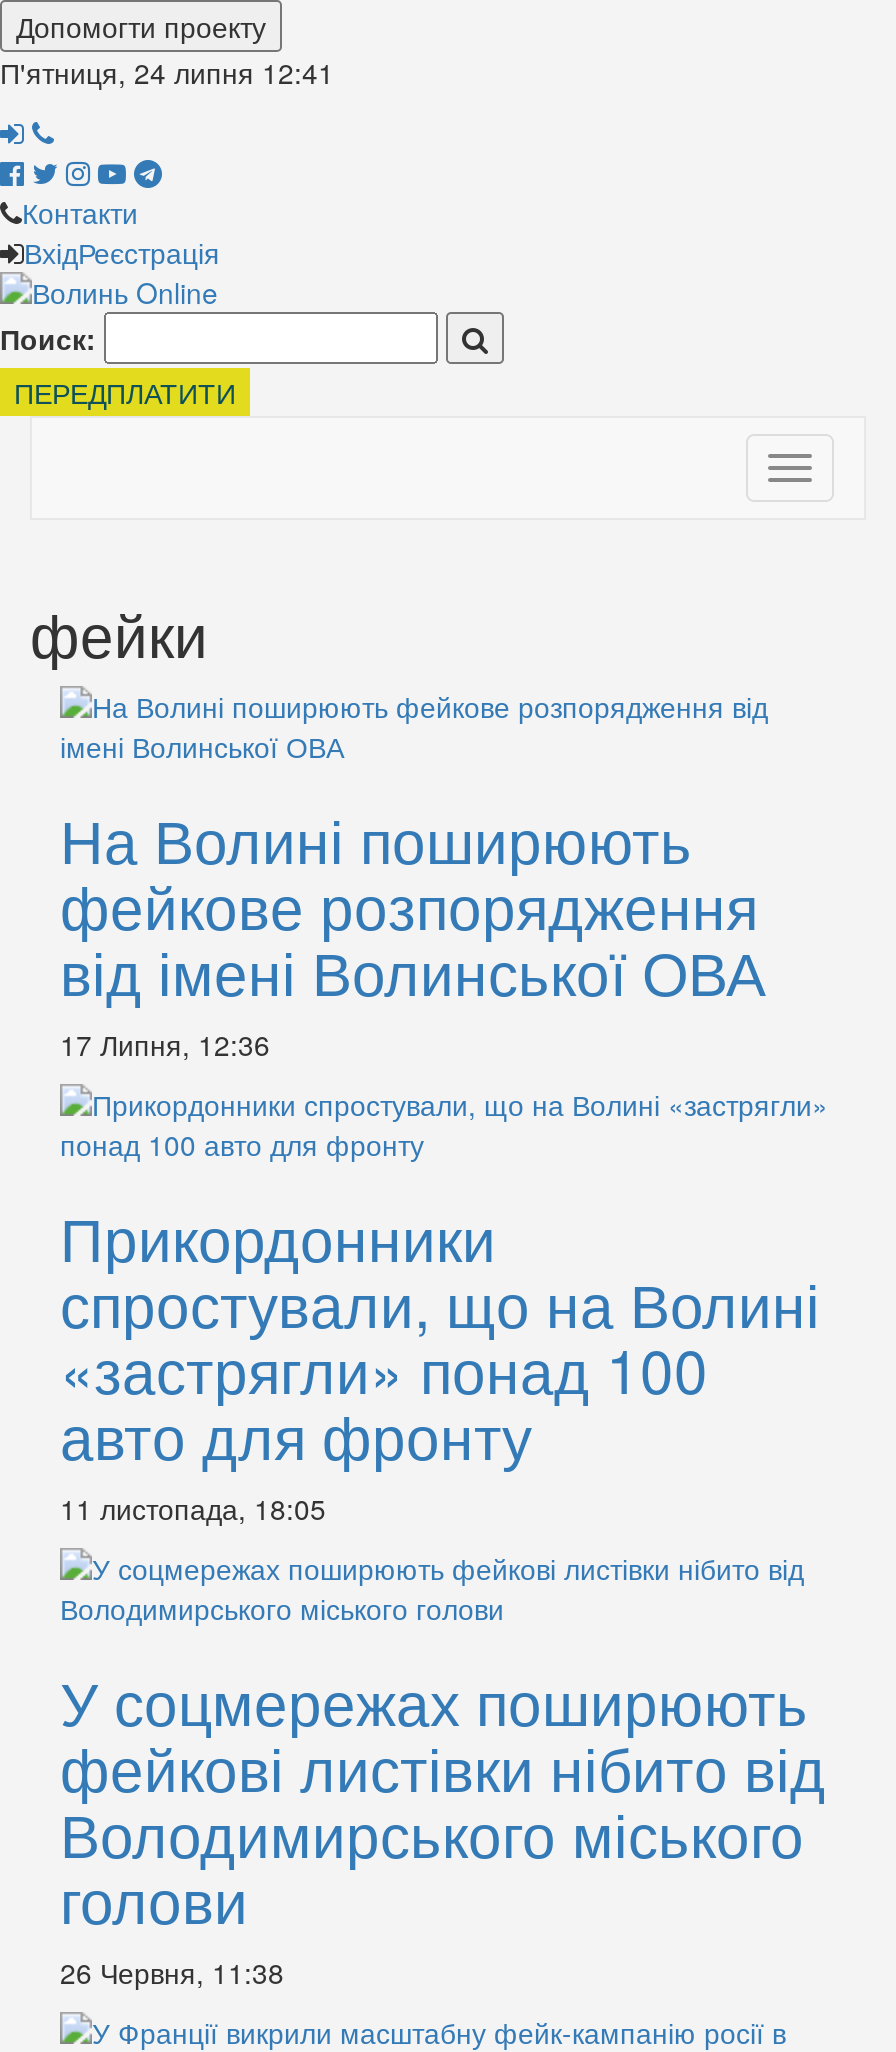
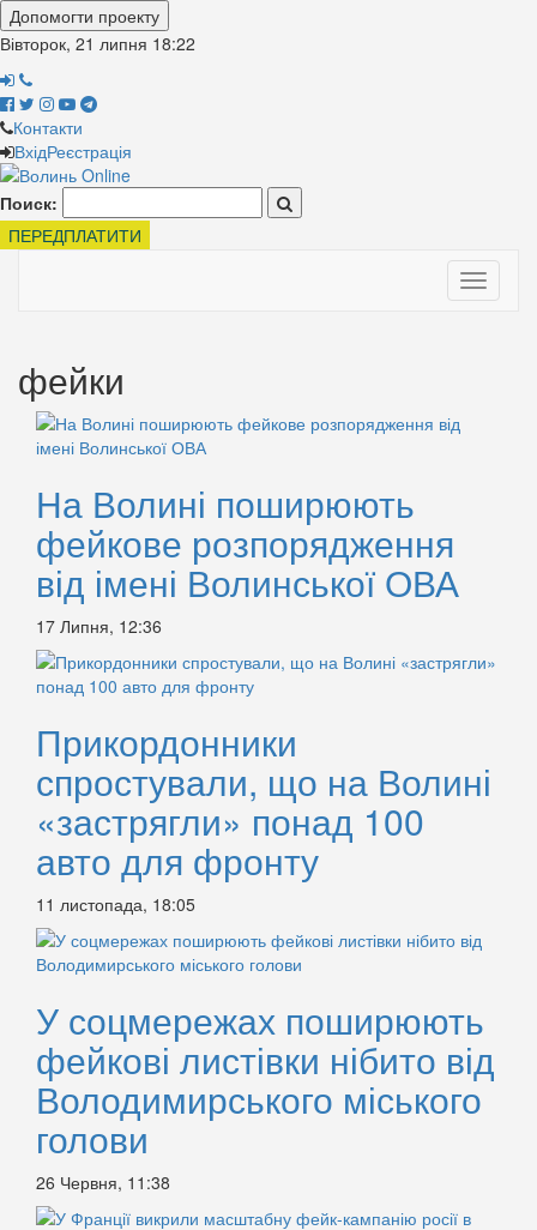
- П'ятниця, 24 липня 12:41
+ Вівторок, 21 липня 18:22
